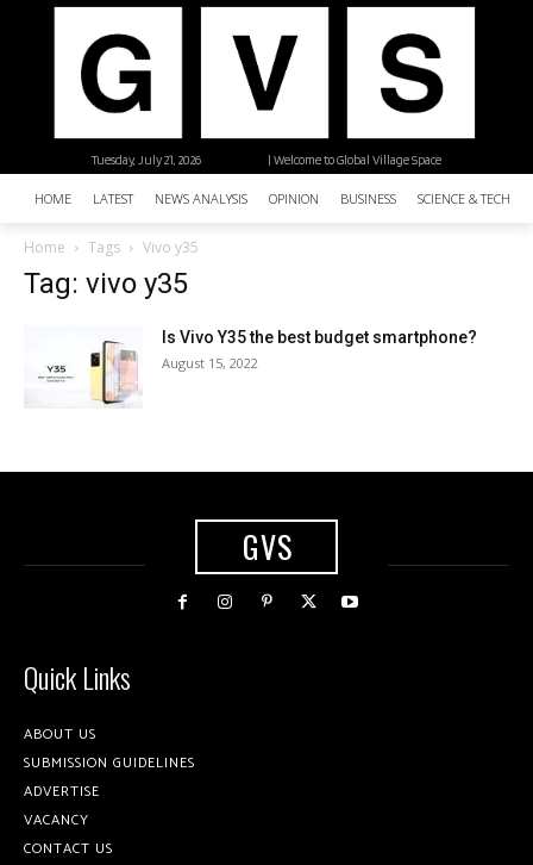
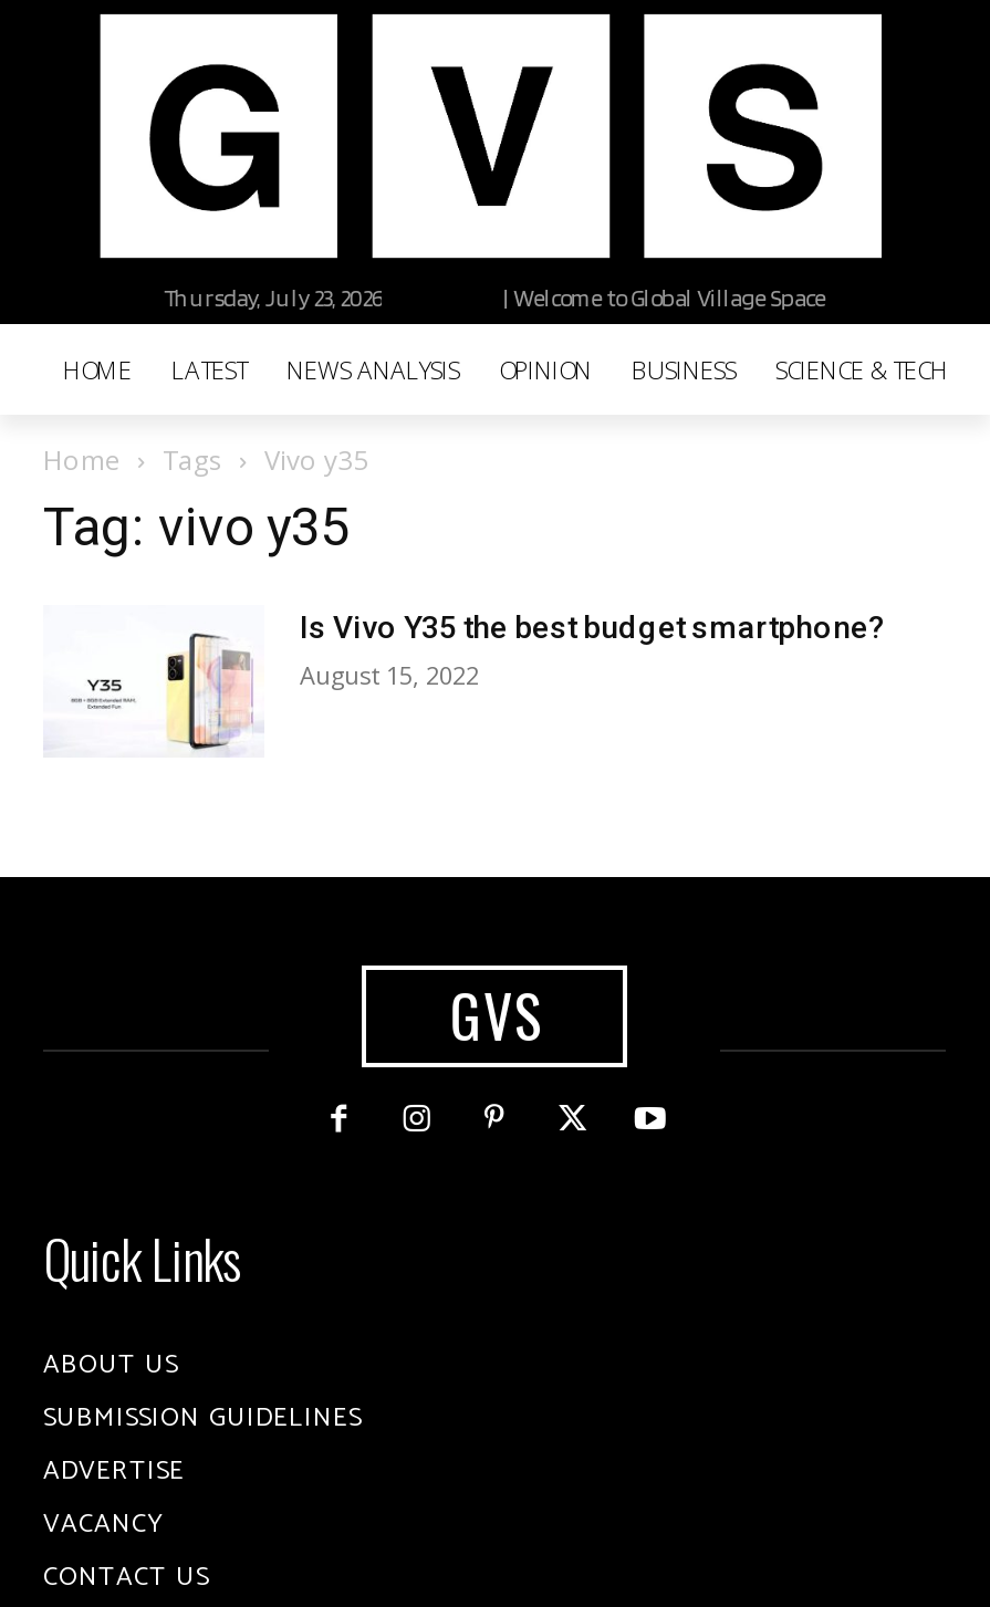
- Tuesday, July 21, 2026
+ Thursday, July 23, 2026
